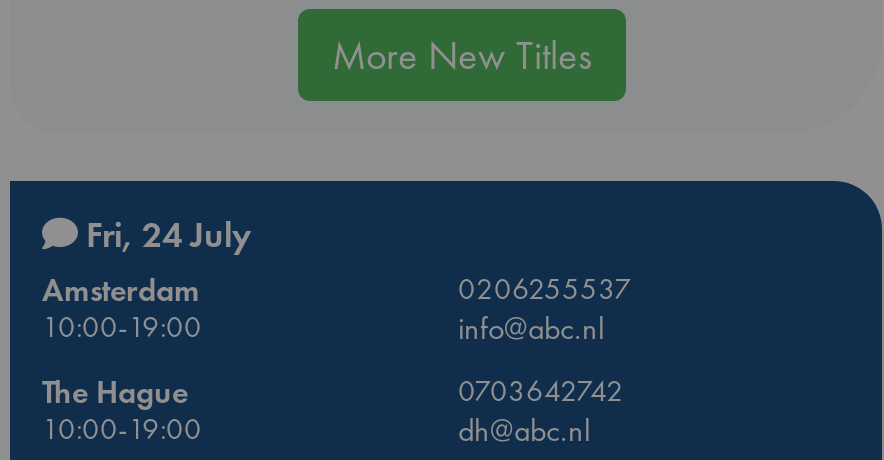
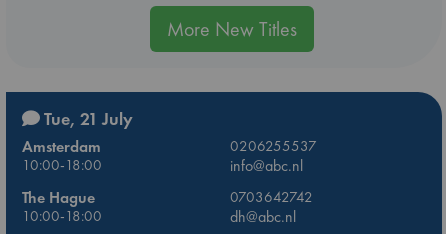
- Fri, 24 July
+ Tue, 21 July

- 10:00-19:00
+ 10:00-18:00

- 10:00-19:00
+ 10:00-18:00
